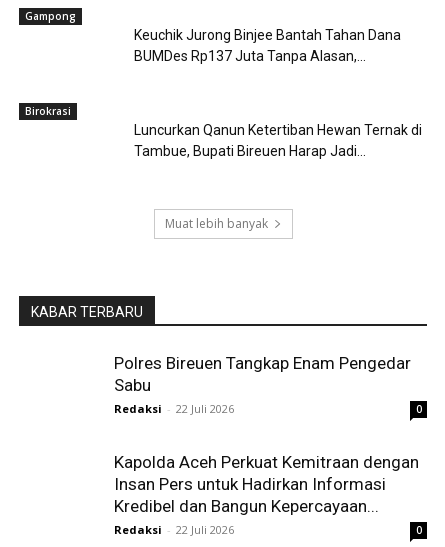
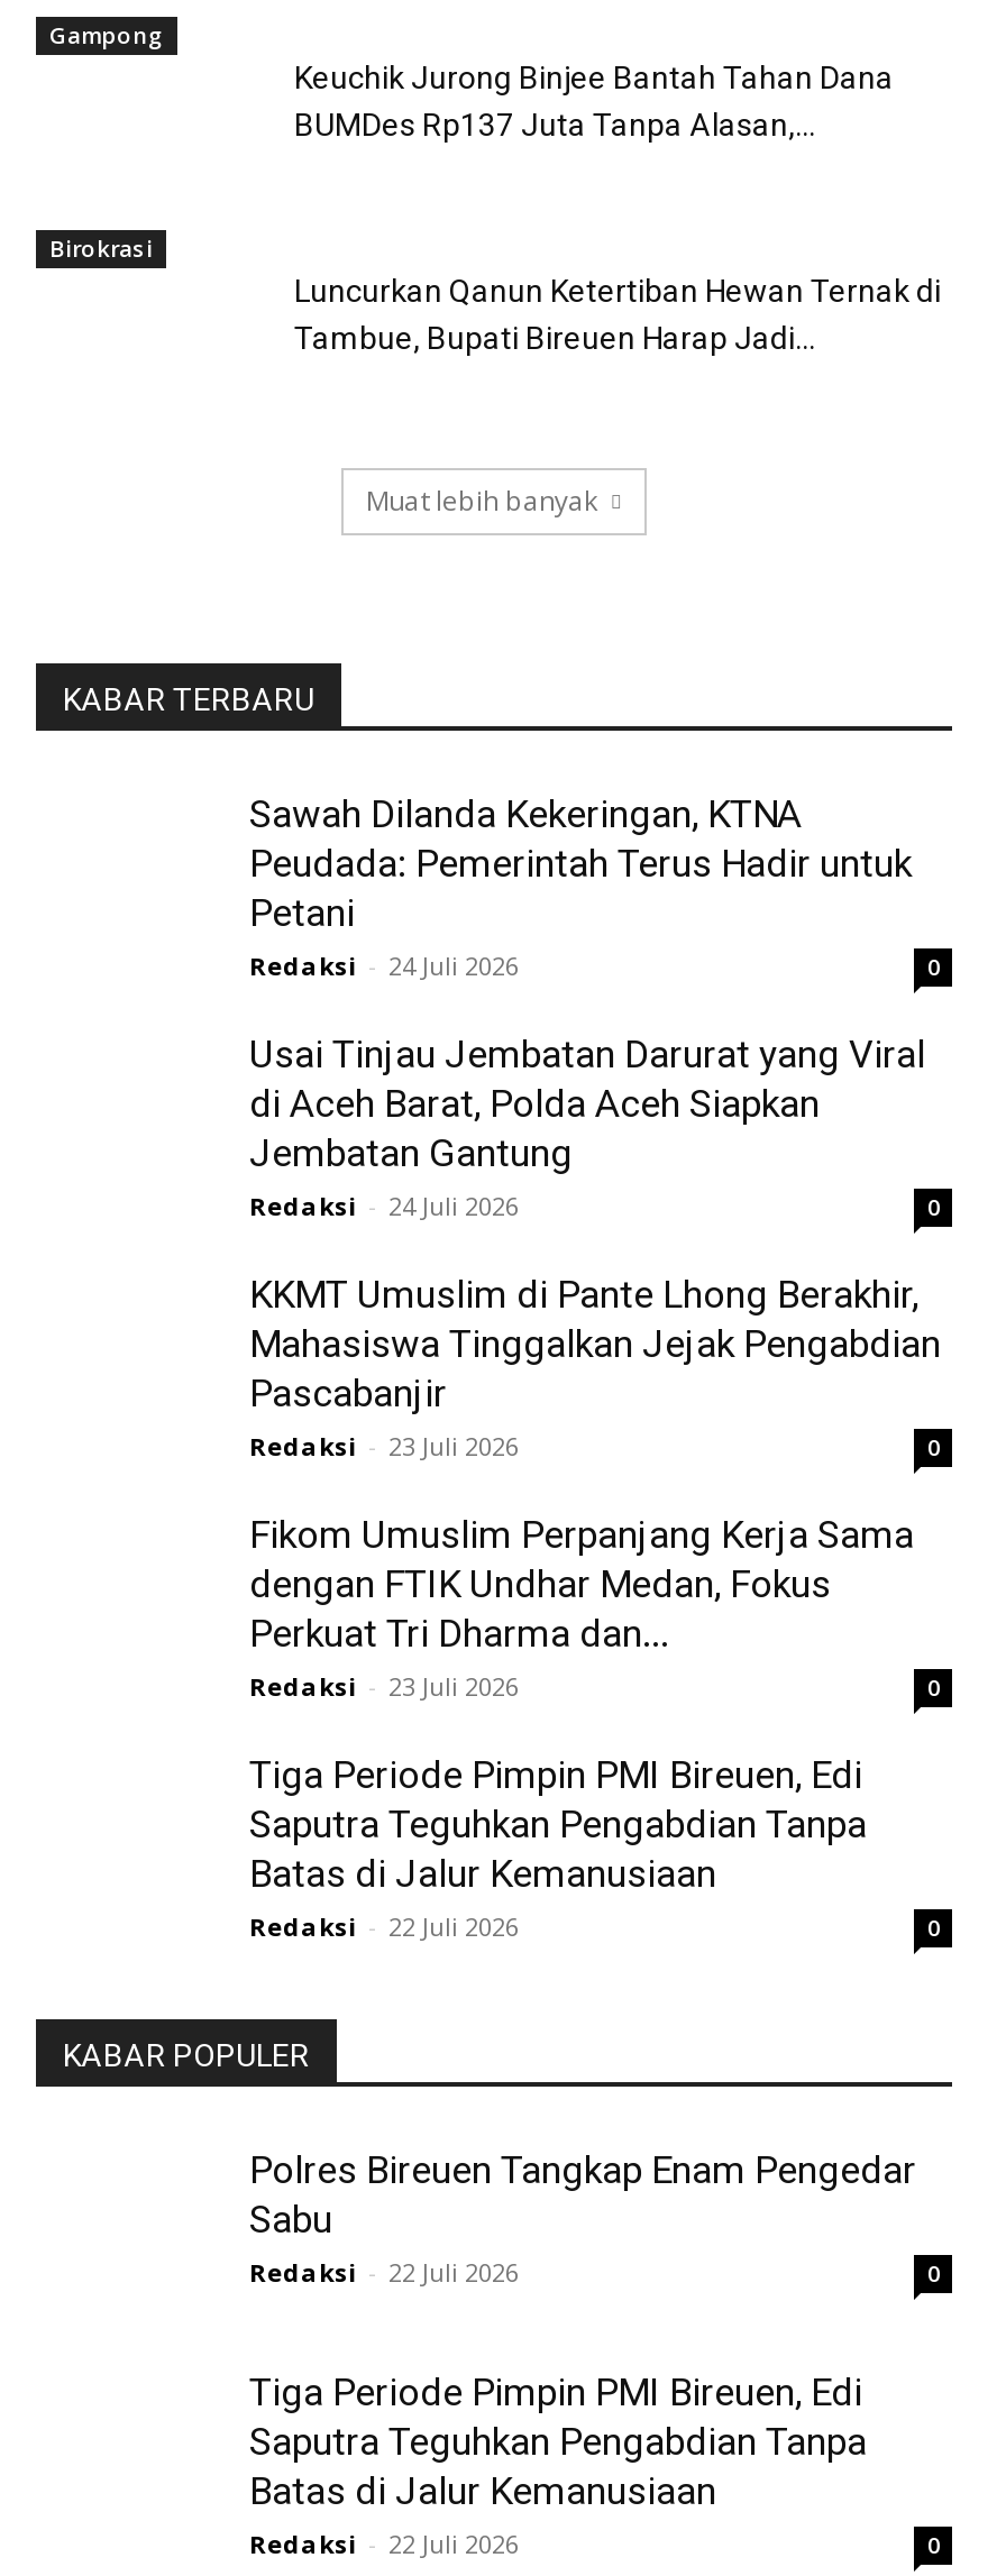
+ KABAR POPULER

+ Sawah Dilanda Kekeringan, KTNA
+ Peudada: Pemerintah Terus Hadir untuk
+ Petani
+ Redaksi - 24 Juli 2026
+ 0
+ Usai Tinjau Jembatan Darurat yang Viral
+ di Aceh Barat, Polda Aceh Siapkan
+ Jembatan Gantung
+ Redaksi - 24 Juli 2026
+ 0
+ KKMT Umuslim di Pante Lhong Berakhir,
+ Mahasiswa Tinggalkan Jejak Pengabdian
+ Pascabanjir
+ Redaksi - 23 Juli 2026
+ 0
+ Fikom Umuslim Perpanjang Kerja Sama
+ dengan FTIK Undhar Medan, Fokus
+ Perkuat Tri Dharma dan...
+ Redaksi - 23 Juli 2026
+ 0
+ Tiga Periode Pimpin PMI Bireuen, Edi
+ Saputra Teguhkan Pengabdian Tanpa
+ Batas di Jalur Kemanusiaan
+ Redaksi - 22 Juli 2026
+ 0

- Kapolda Aceh Perkuat Kemitraan dengan
- Insan Pers untuk Hadirkan Informasi
- Kredibel dan Bangun Kepercayaan...
+ Tiga Periode Pimpin PMI Bireuen, Edi
+ Saputra Teguhkan Pengabdian Tanpa
+ Batas di Jalur Kemanusiaan
